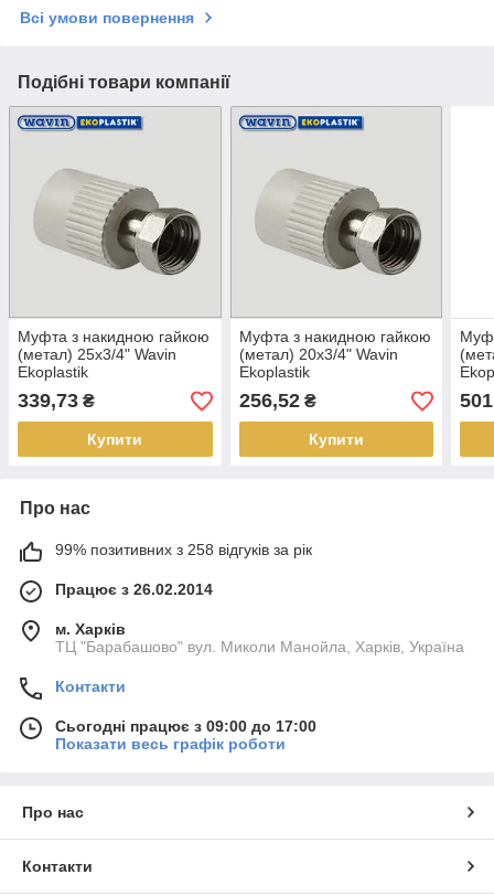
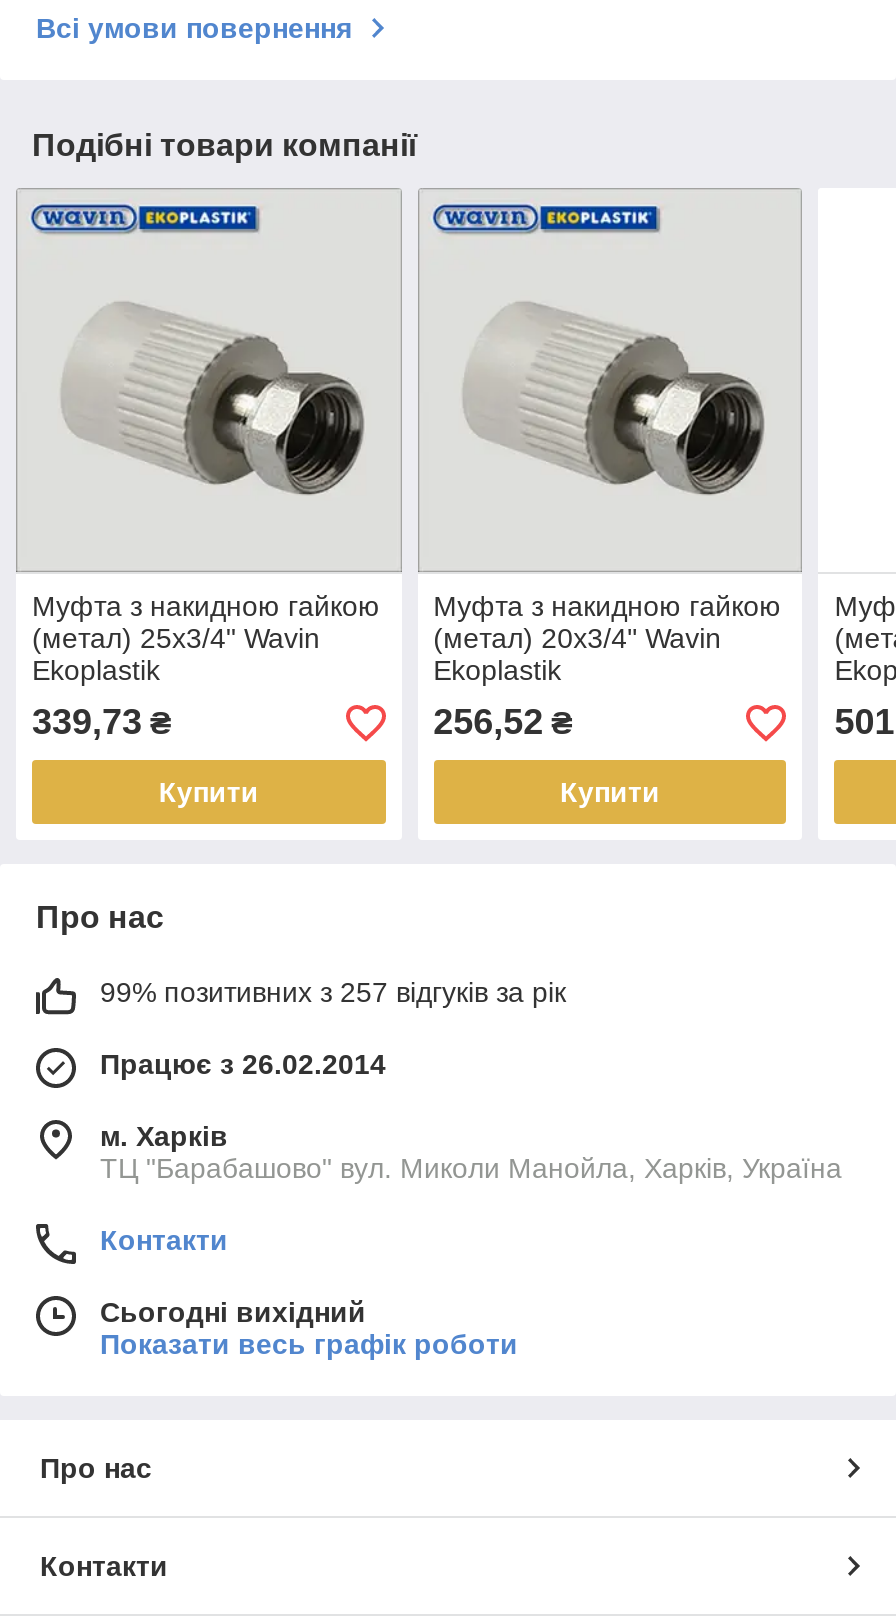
- 99% позитивних з 258 відгуків за рік
+ 99% позитивних з 257 відгуків за рік

- Сьогодні працює з 09:00 до 17:00
+ Сьогодні вихідний
